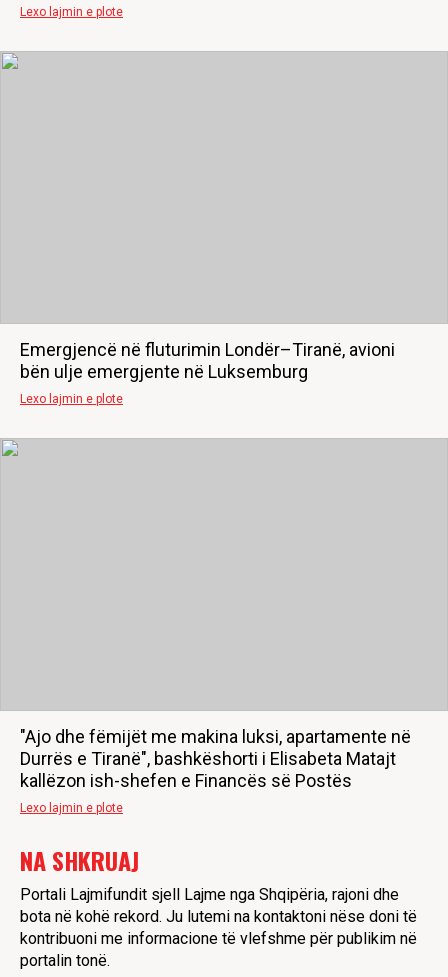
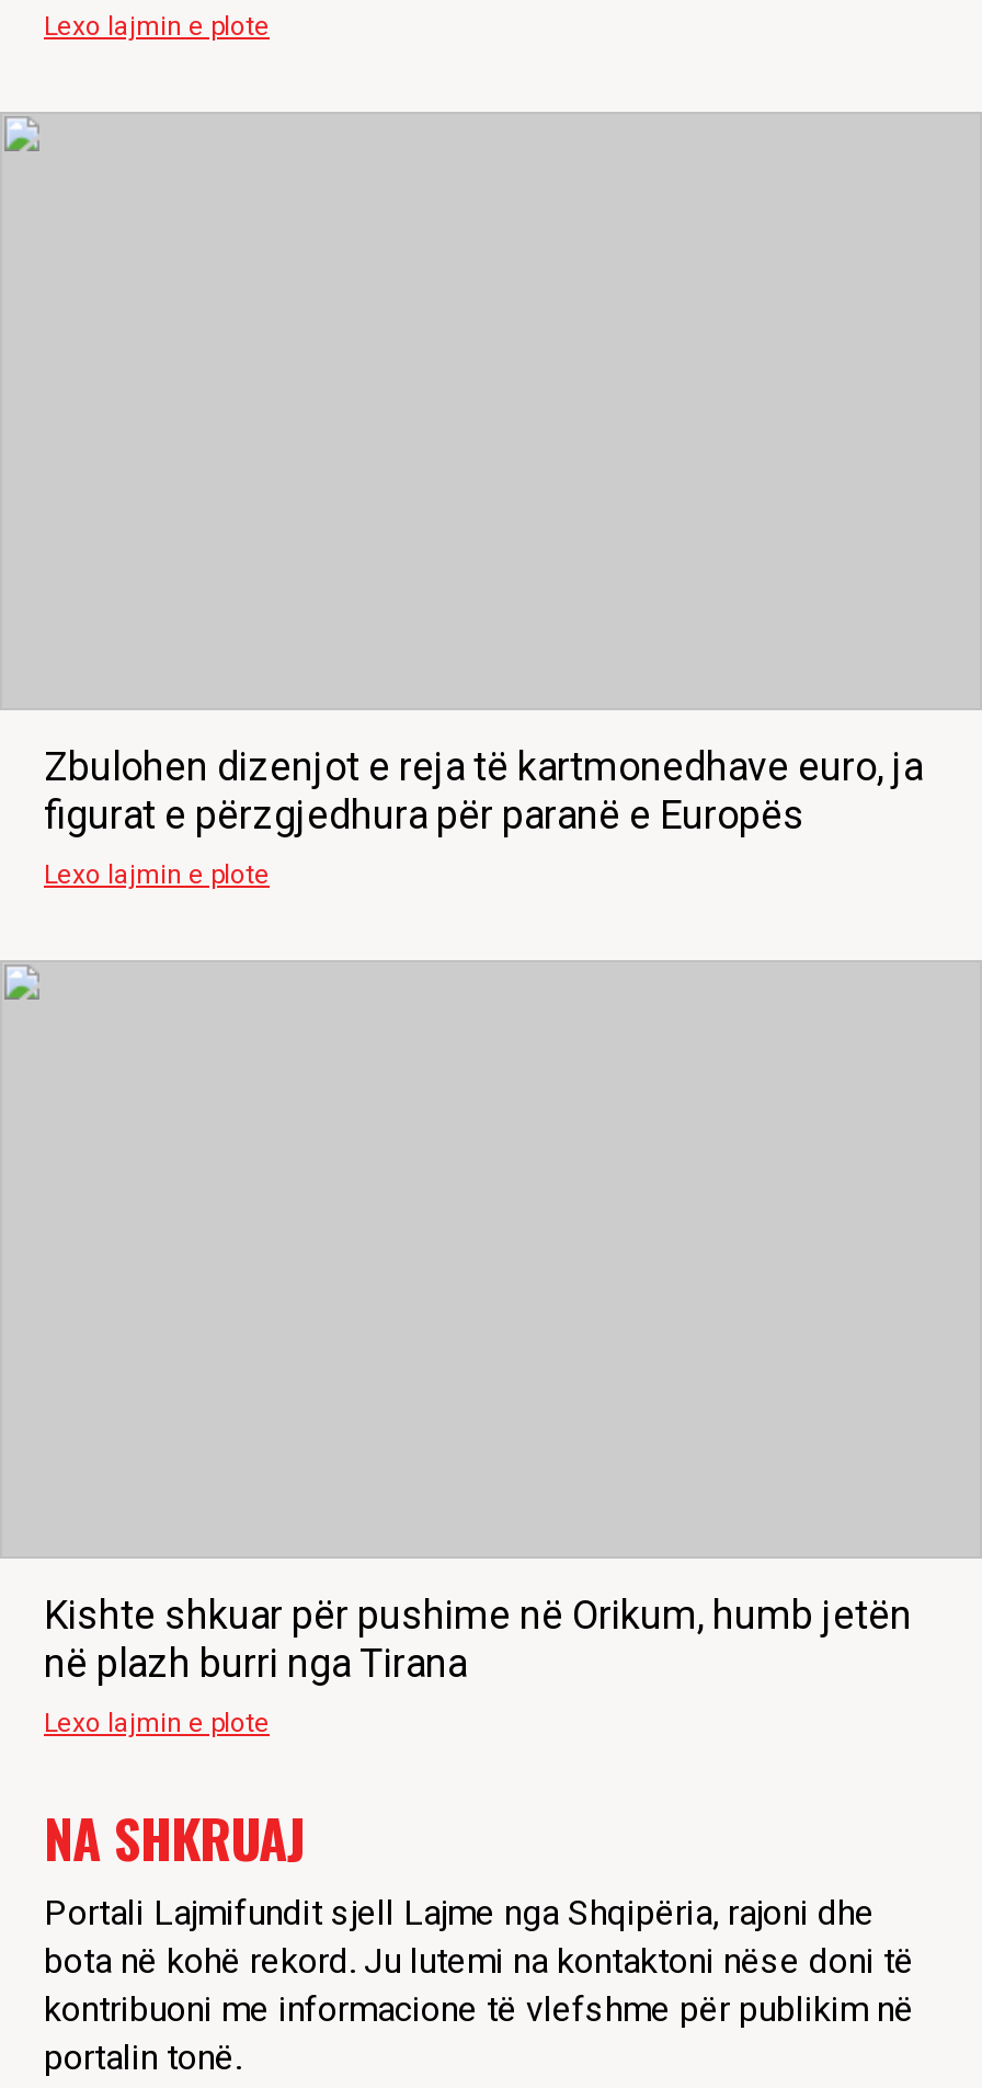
- Emergjencë në fluturimin Londër–Tiranë, avioni
- bën ulje emergjente në Luksemburg
+ Zbulohen dizenjot e reja të kartmonedhave euro, ja
+ figurat e përzgjedhura për paranë e Europës

- "Ajo dhe fëmijët me makina luksi, apartamente në
- Durrës e Tiranë", bashkëshorti i Elisabeta Matajt
- kallëzon ish-shefen e Financës së Postës
+ Kishte shkuar për pushime në Orikum, humb jetën
+ në plazh burri nga Tirana
